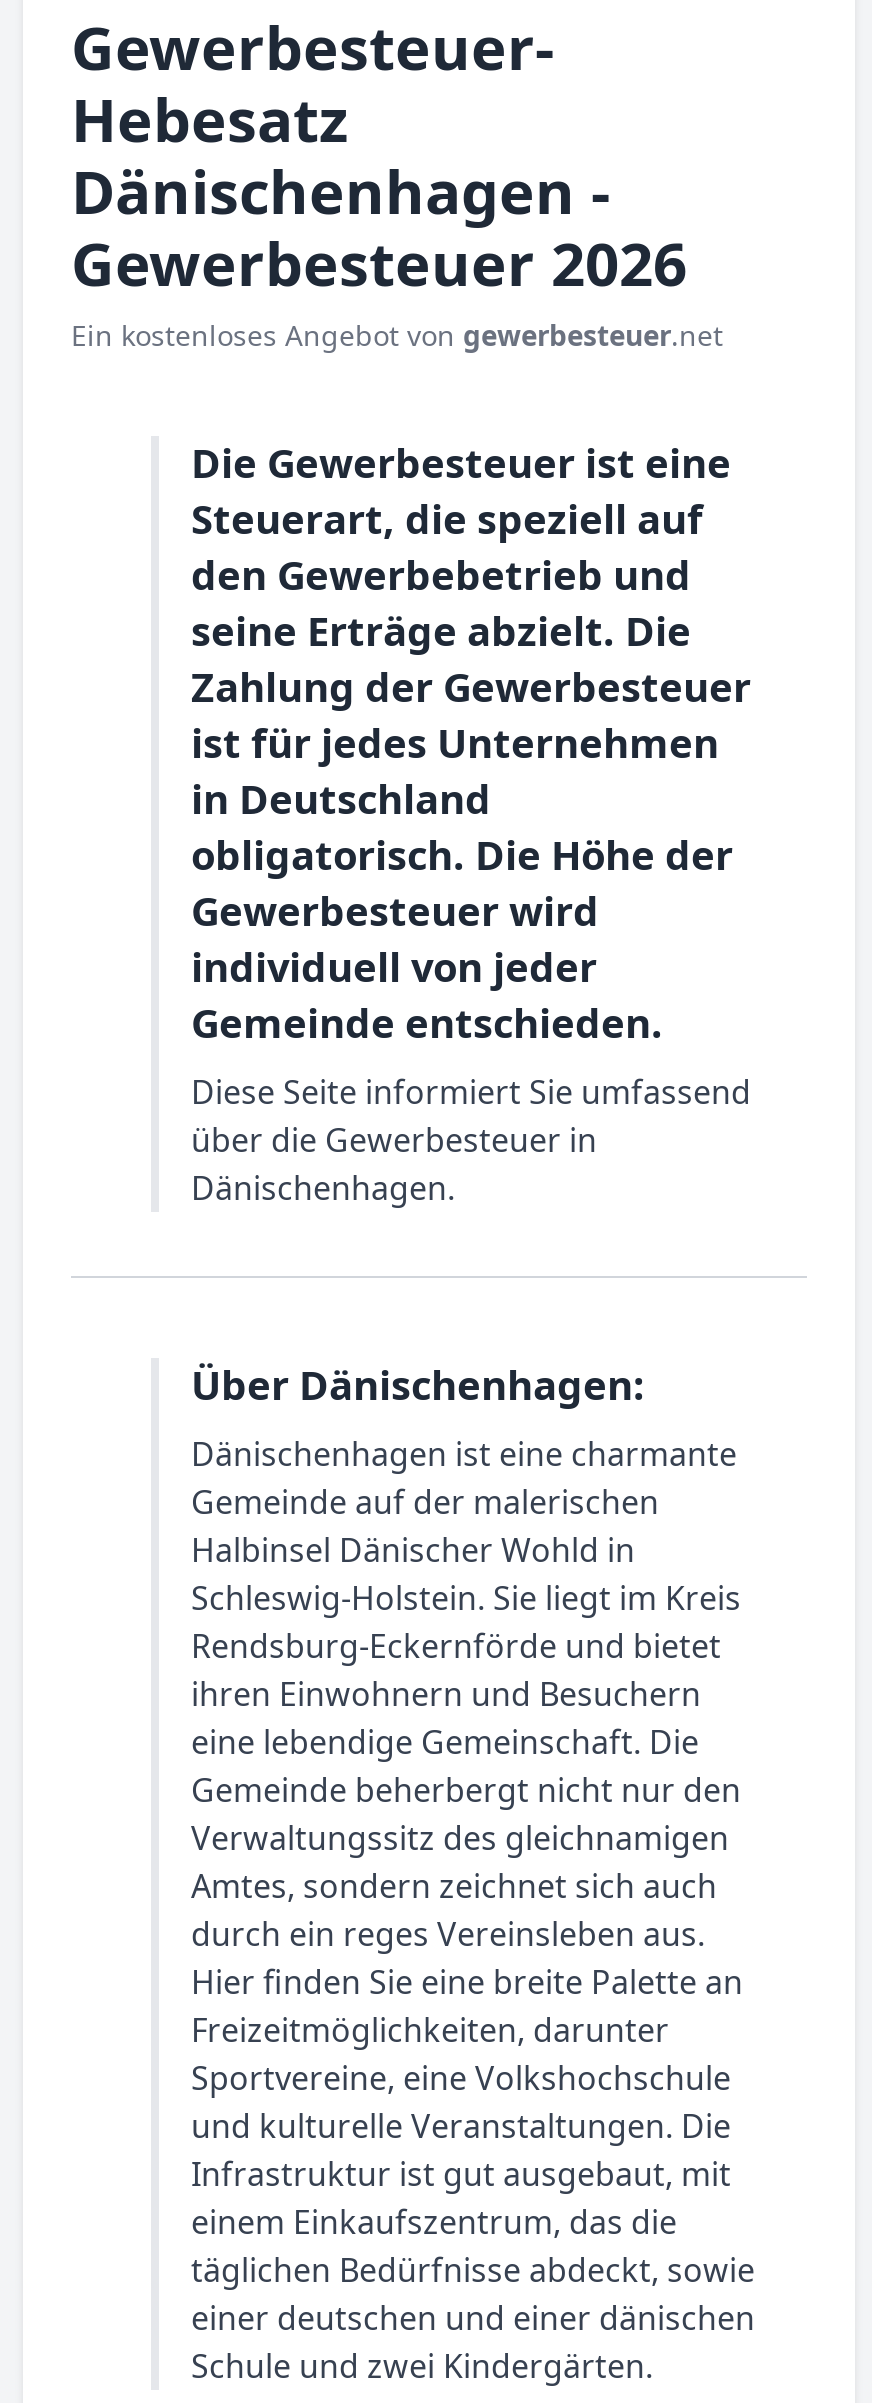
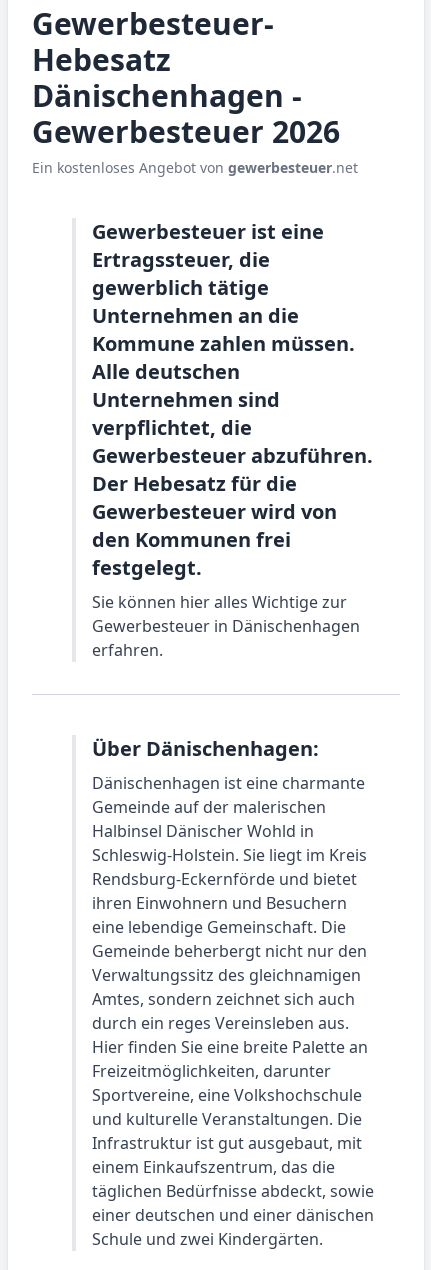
- Die Gewerbesteuer ist eine
- Steuerart, die speziell auf
- den Gewerbebetrieb und
- seine Erträge abzielt. Die
- Zahlung der Gewerbesteuer
- ist für jedes Unternehmen
- in Deutschland
- obligatorisch. Die Höhe der
- Gewerbesteuer wird
- individuell von jeder
- Gemeinde entschieden.
- Diese Seite informiert Sie umfassend
- über die Gewerbesteuer in
- Dänischenhagen.
+ Gewerbesteuer ist eine
+ Ertragssteuer, die
+ gewerblich tätige
+ Unternehmen an die
+ Kommune zahlen müssen.
+ Alle deutschen
+ Unternehmen sind
+ verpflichtet, die
+ Gewerbesteuer abzuführen.
+ Der Hebesatz für die
+ Gewerbesteuer wird von
+ den Kommunen frei
+ festgelegt.
+ Sie können hier alles Wichtige zur
+ Gewerbesteuer in Dänischenhagen
+ erfahren.
